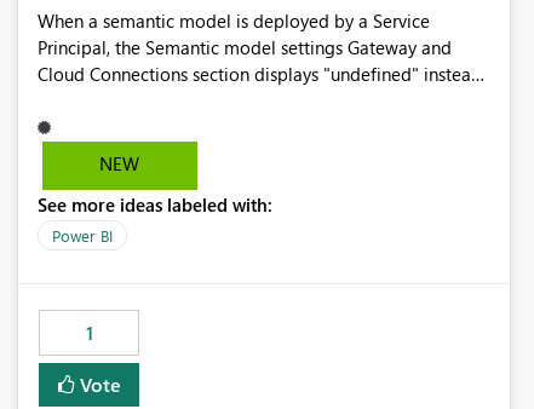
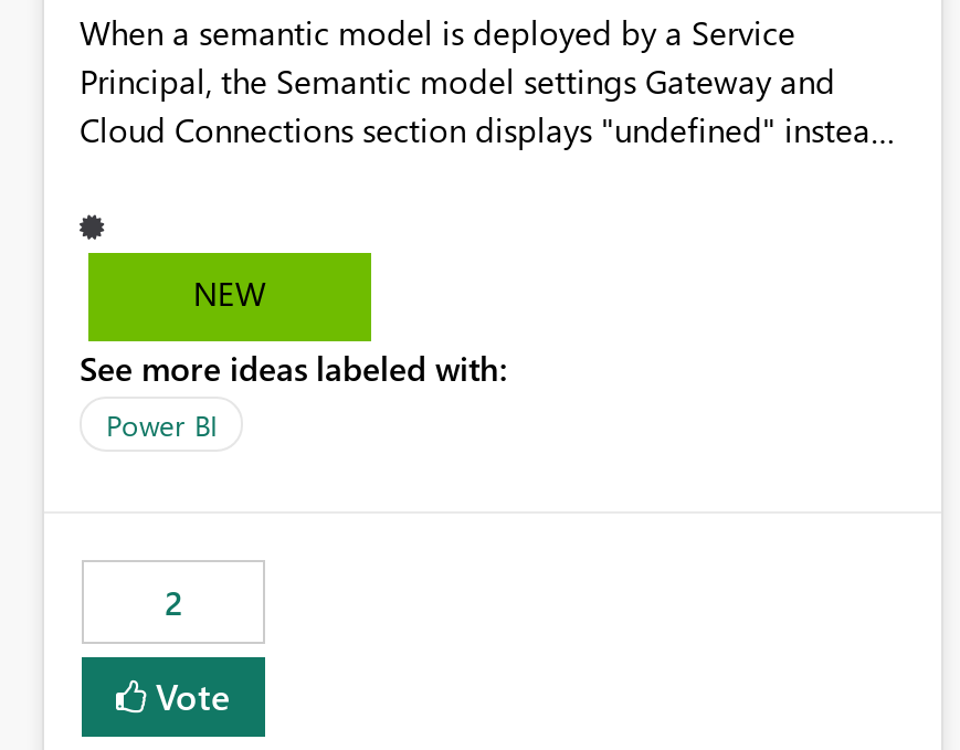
- 1
+ 2
